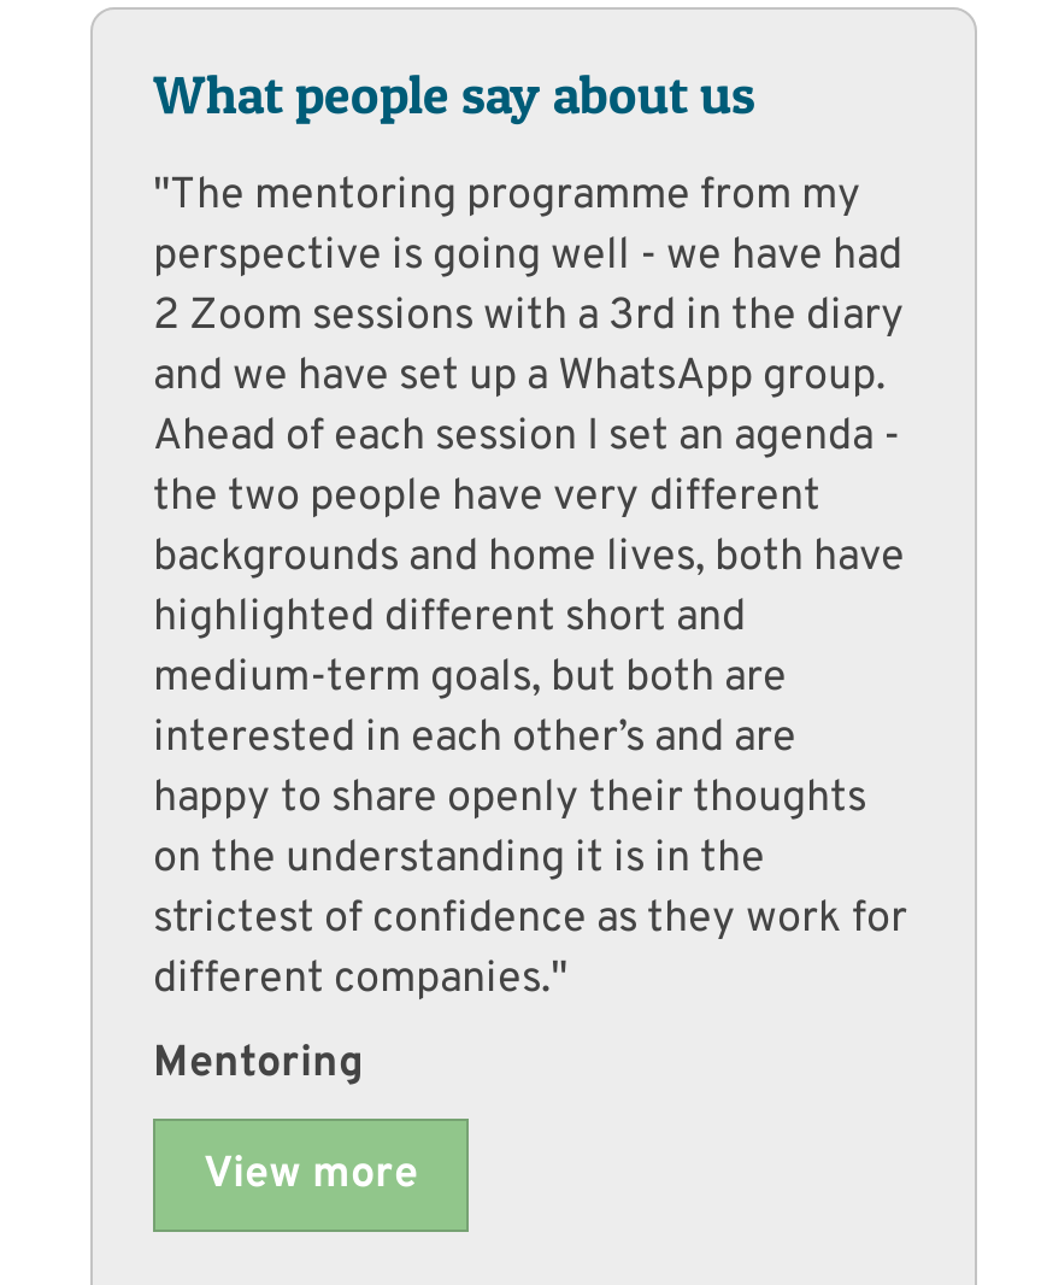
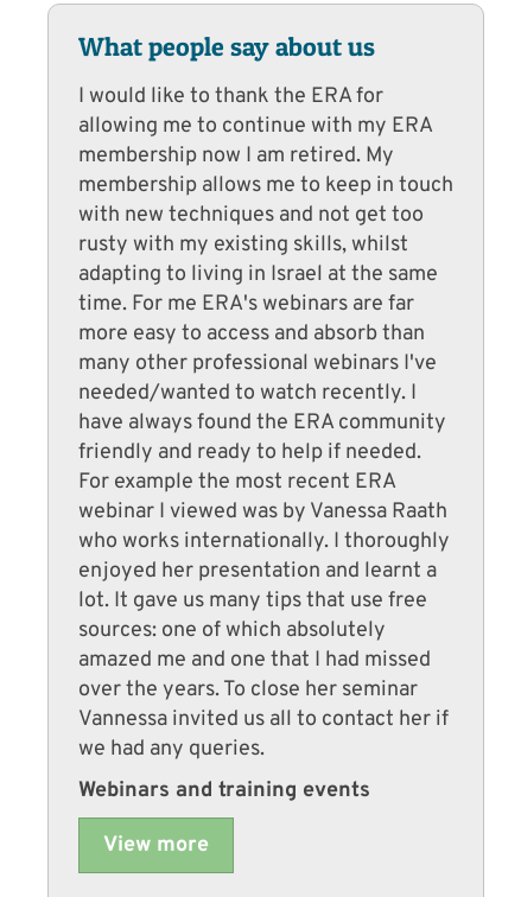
- "The mentoring programme from my
- perspective is going well - we have had
- 2 Zoom sessions with a 3rd in the diary
- and we have set up a WhatsApp group.
- Ahead of each session I set an agenda -
- the two people have very different
- backgrounds and home lives, both have
- highlighted different short and
- medium-term goals, but both are
- interested in each other’s and are
- happy to share openly their thoughts
- on the understanding it is in the
- strictest of confidence as they work for
- different companies."
+ I would like to thank the ERA for
+ allowing me to continue with my ERA
+ membership now I am retired. My
+ membership allows me to keep in touch
+ with new techniques and not get too
+ rusty with my existing skills, whilst
+ adapting to living in Israel at the same
+ time. For me ERA's webinars are far
+ more easy to access and absorb than
+ many other professional webinars I've
+ needed/wanted to watch recently. I
+ have always found the ERA community
+ friendly and ready to help if needed.
+ For example the most recent ERA
+ webinar I viewed was by Vanessa Raath
+ who works internationally. I thoroughly
+ enjoyed her presentation and learnt a
+ lot. It gave us many tips that use free
+ sources: one of which absolutely
+ amazed me and one that I had missed
+ over the years. To close her seminar
+ Vannessa invited us all to contact her if
+ we had any queries.

- Mentoring
+ Webinars and training events
